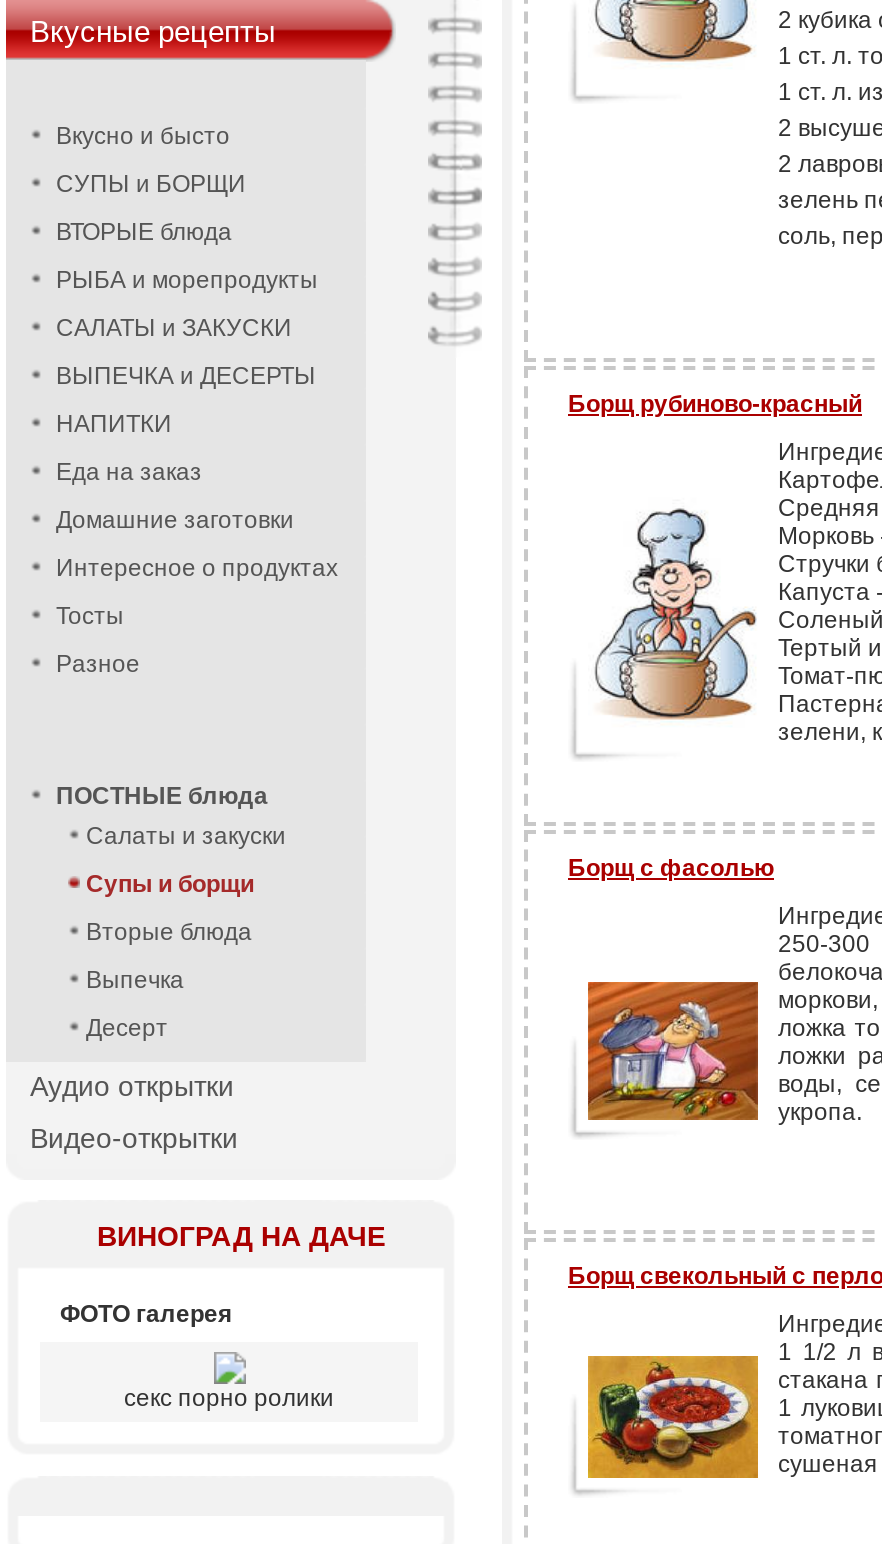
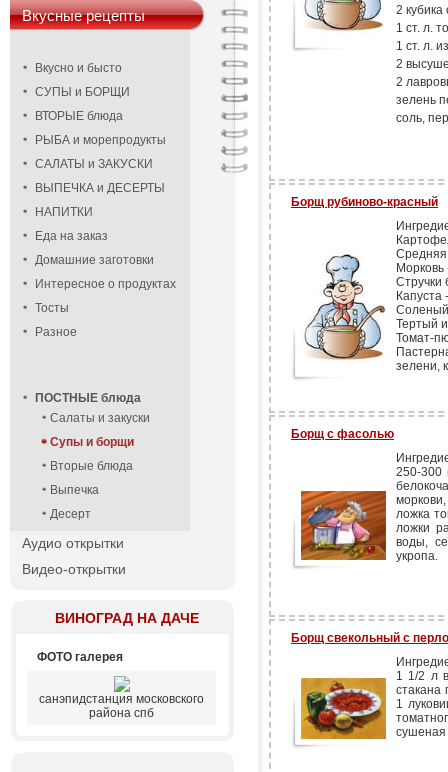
- секс порно ролики
+ санэпидстанция московского
+ района спб
